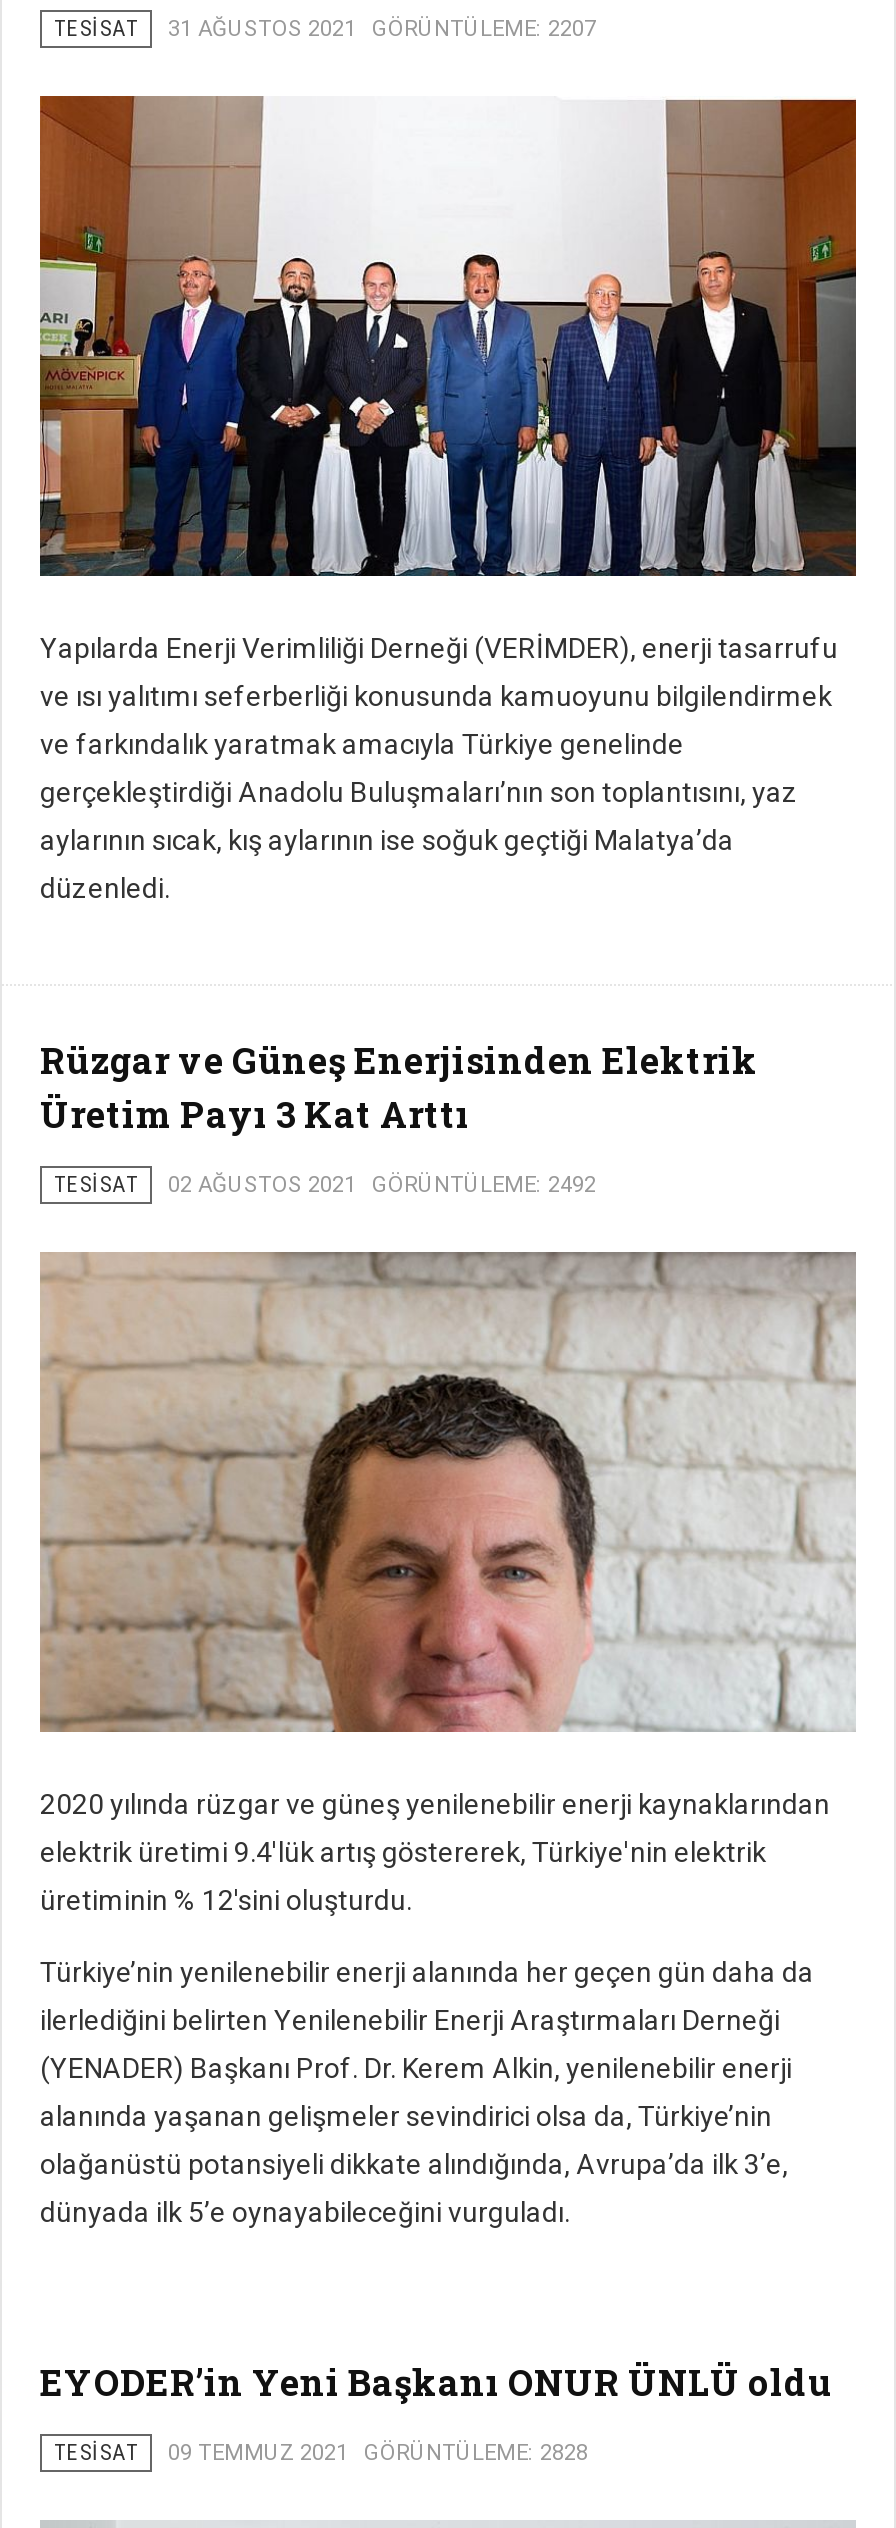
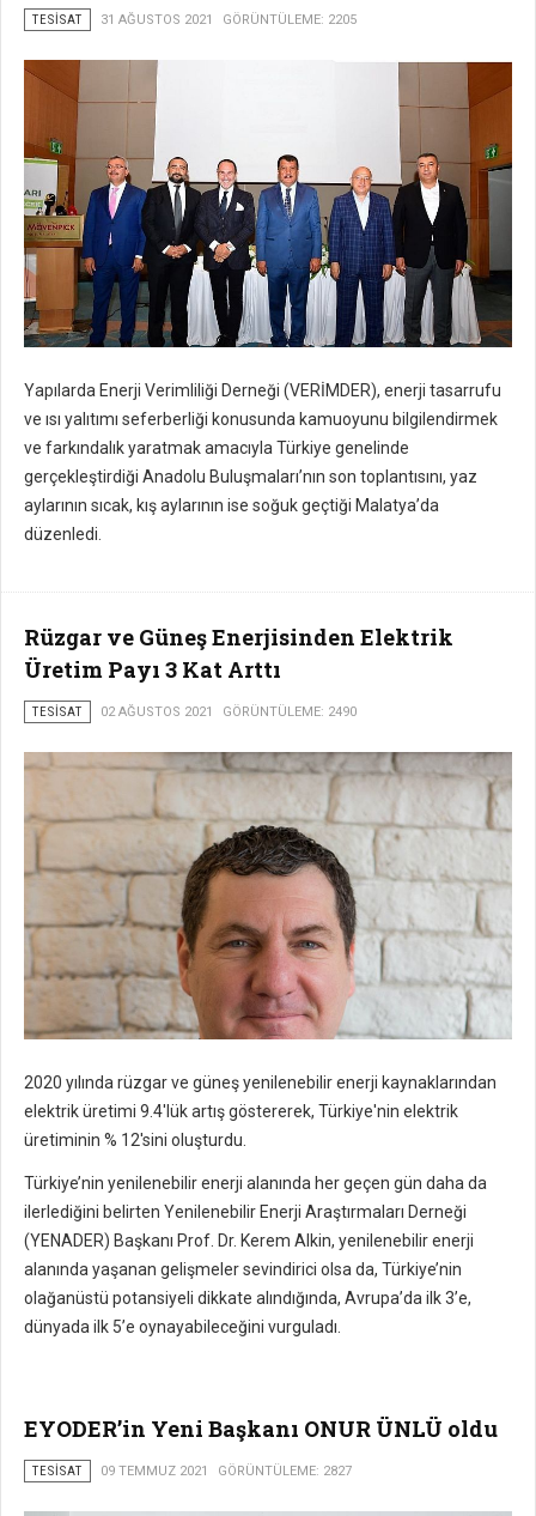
- TESISAT 31 AĞUSTOS 2021 GÖRÜNTÜLEME: 2207
+ TESISAT 31 AĞUSTOS 2021 GÖRÜNTÜLEME: 2205

- TESISAT 02 AĞUSTOS 2021 GÖRÜNTÜLEME: 2492
+ TESISAT 02 AĞUSTOS 2021 GÖRÜNTÜLEME: 2490

- TESISAT 09 TEMMUZ 2021 GÖRÜNTÜLEME: 2828
+ TESISAT 09 TEMMUZ 2021 GÖRÜNTÜLEME: 2827
